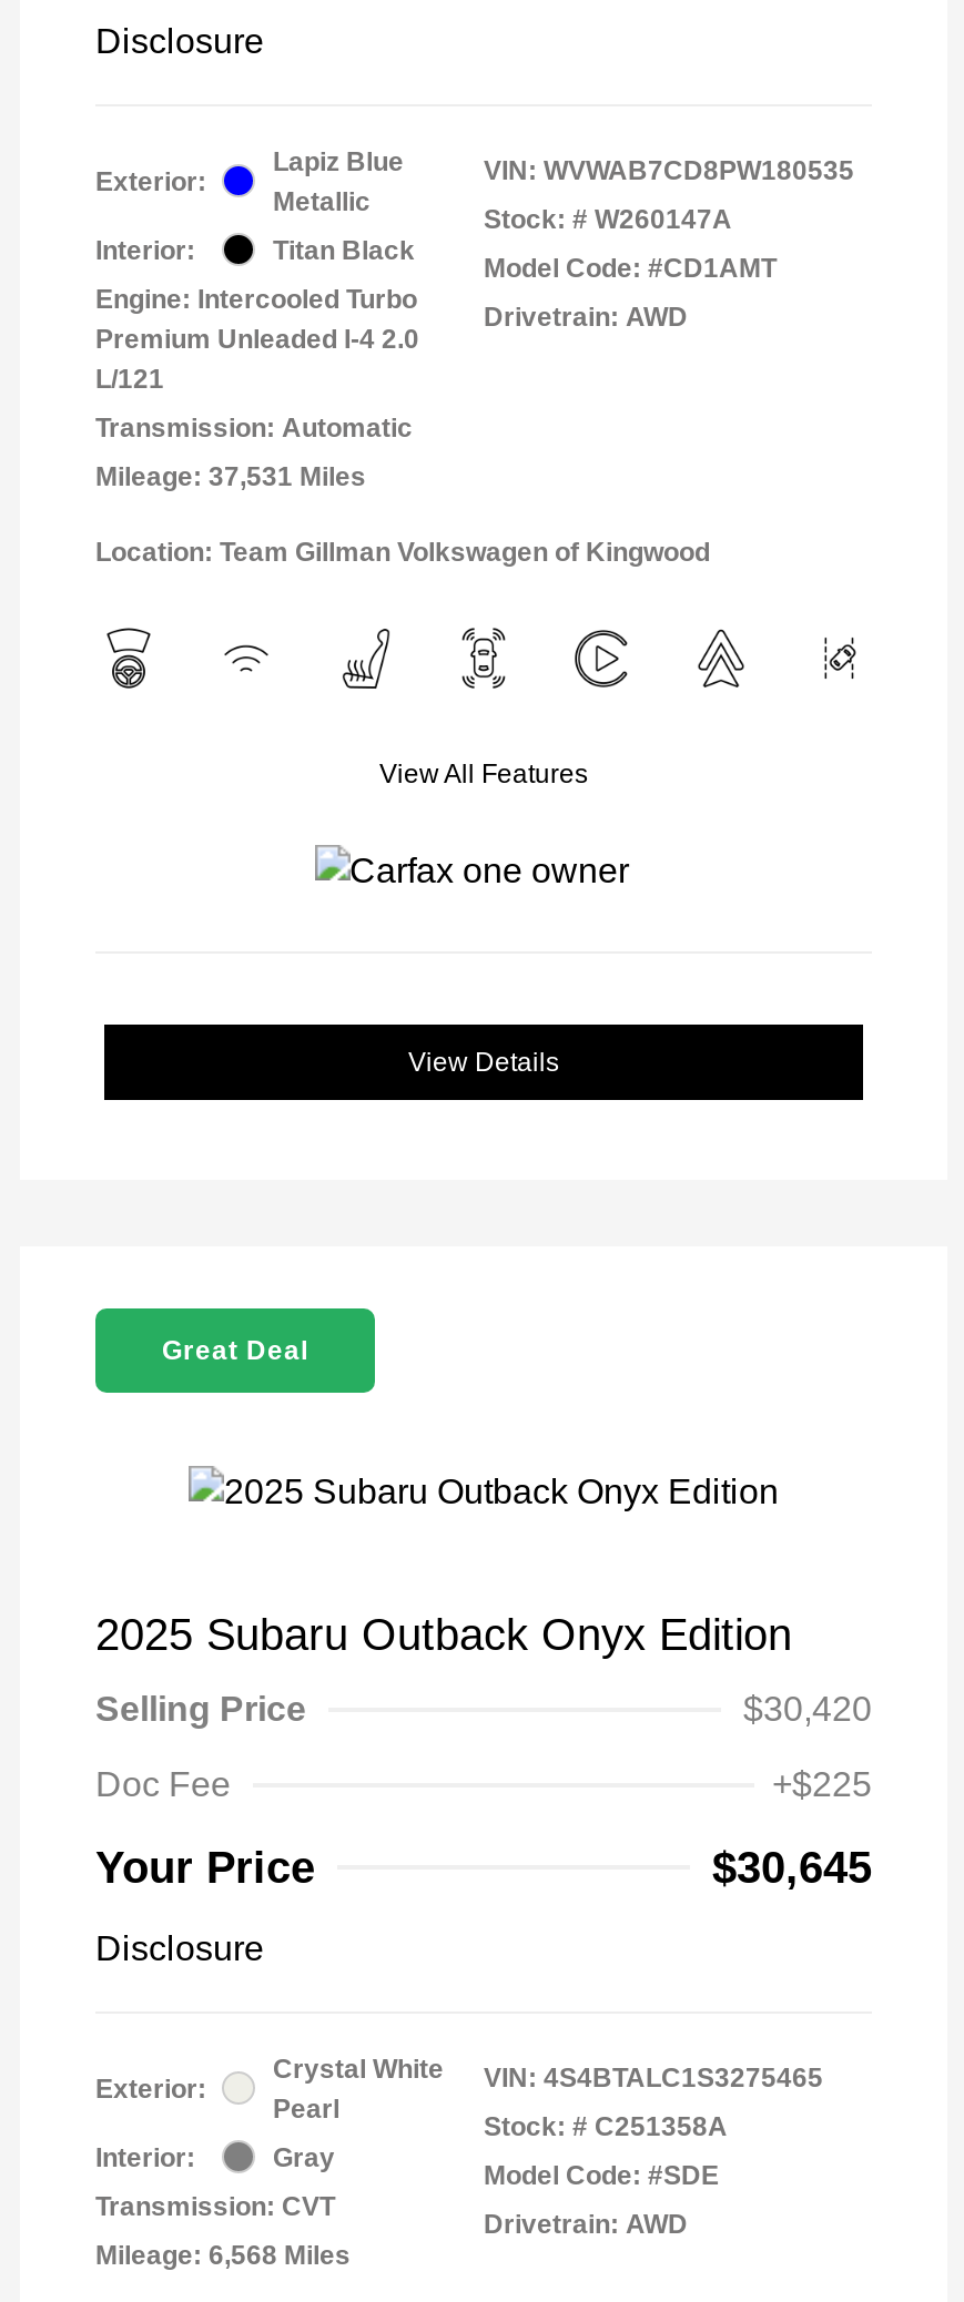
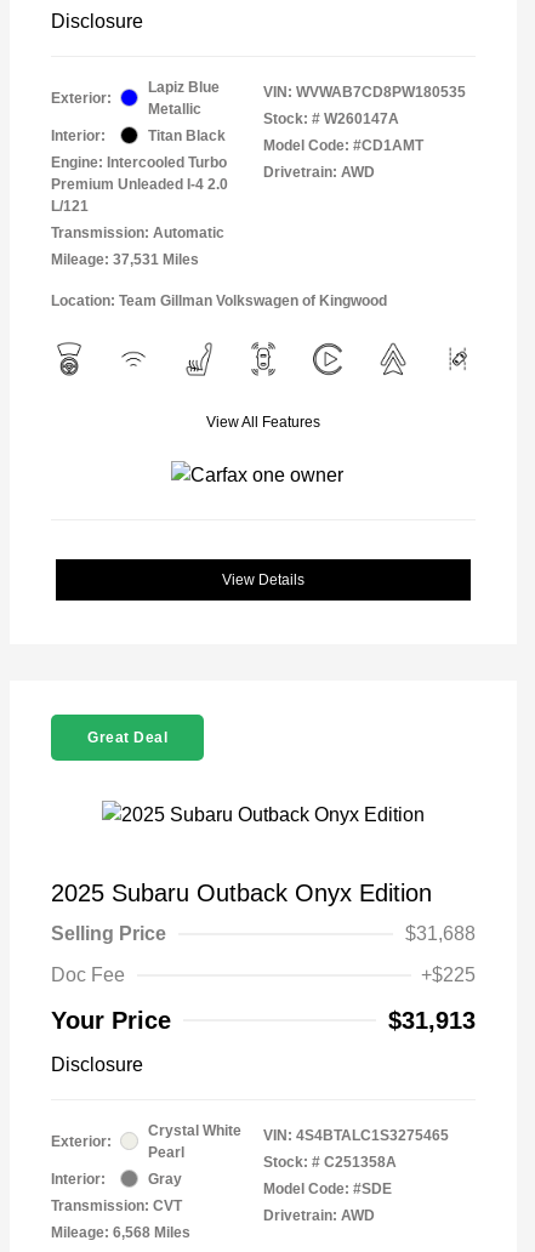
- $30,420
+ $31,688

- $30,645
+ $31,913
